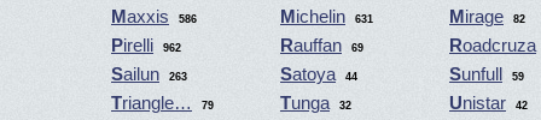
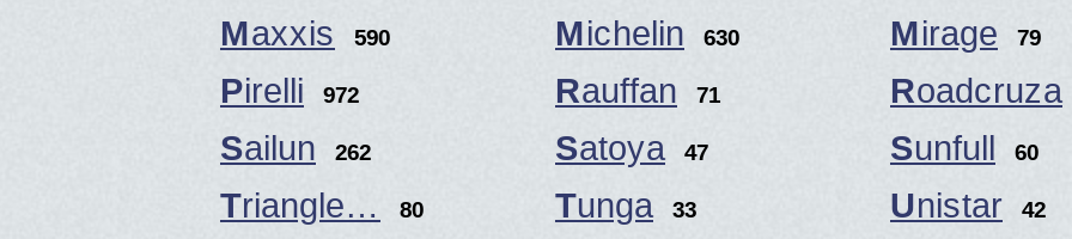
- Maxxis 586
+ Maxxis 590

- Michelin 631
+ Michelin 630

- Mirage 82
+ Mirage 79

- Pirelli 962
+ Pirelli 972

- Rauffan 69
+ Rauffan 71

- Sailun 263
+ Sailun 262

- Satoya 44
+ Satoya 47

- Sunfull 59
+ Sunfull 60

- Triangle… 79
+ Triangle… 80

- Tunga 32
+ Tunga 33
